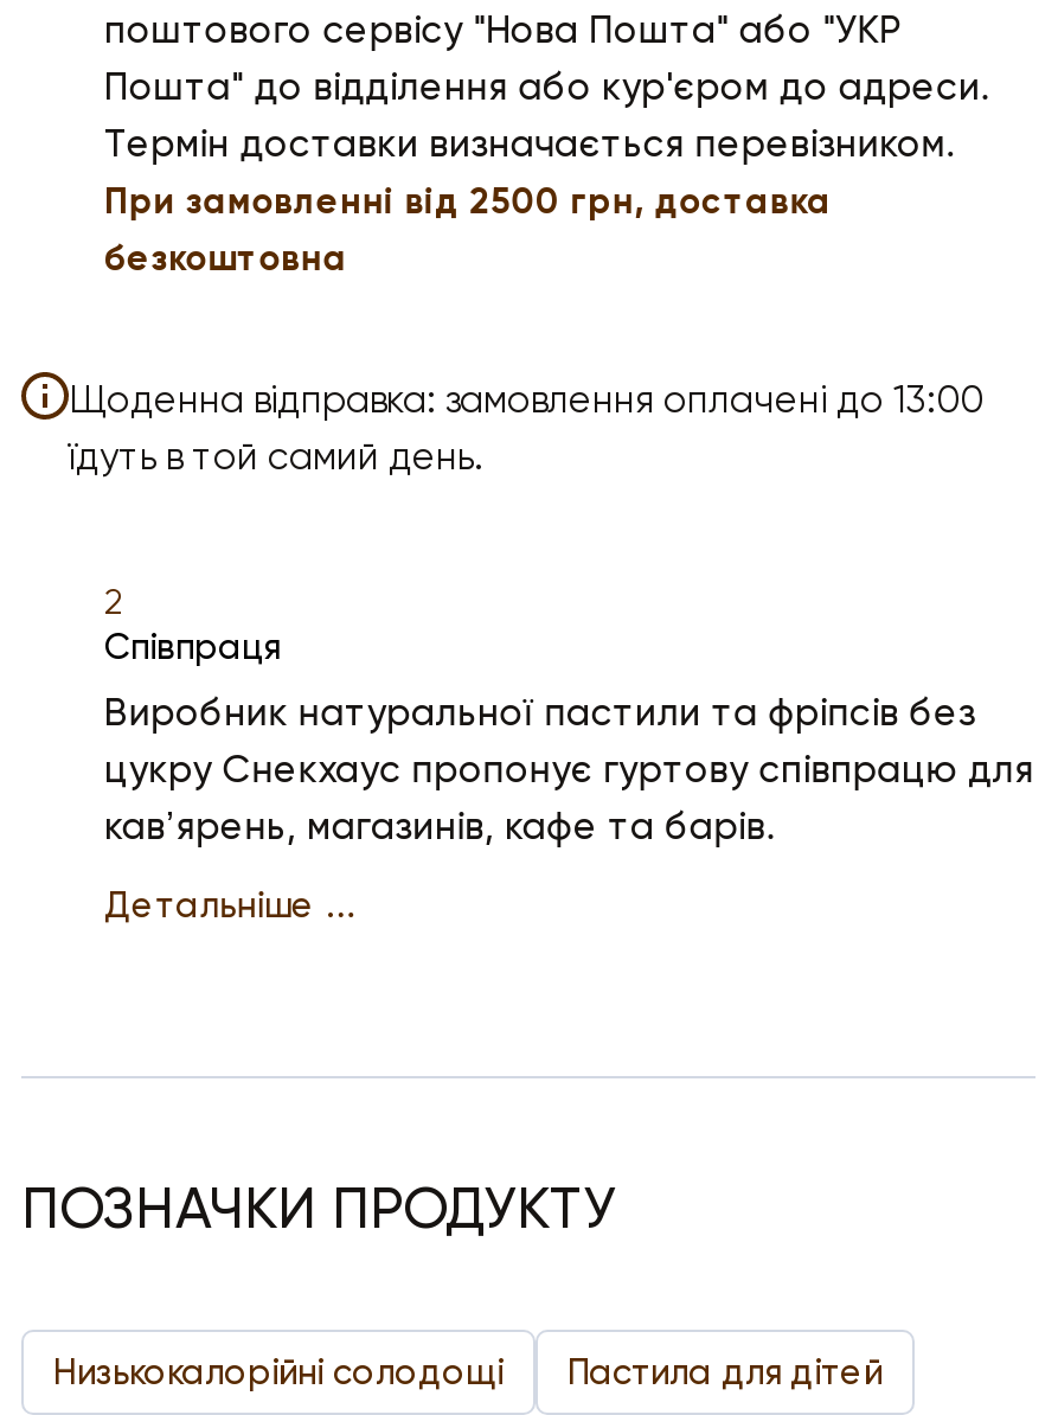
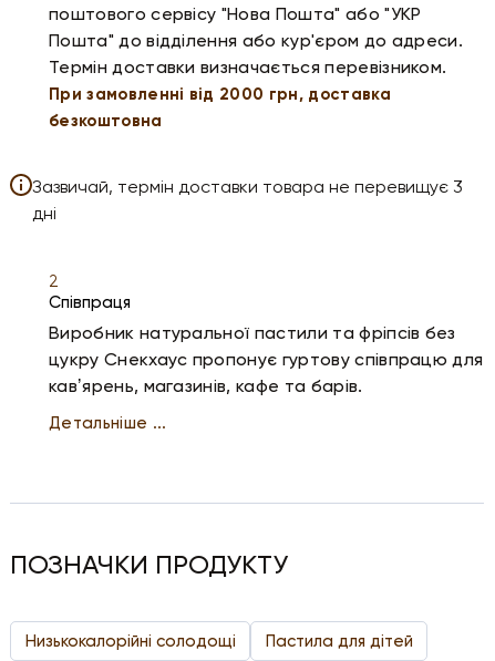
- При замовленні від 2500 грн, доставка
+ При замовленні від 2000 грн, доставка

- Щоденна відправка: замовлення оплачені до 13:00
- їдуть в той самий день.
+ Зазвичай, термін доставки товара не перевищує 3
+ дні
